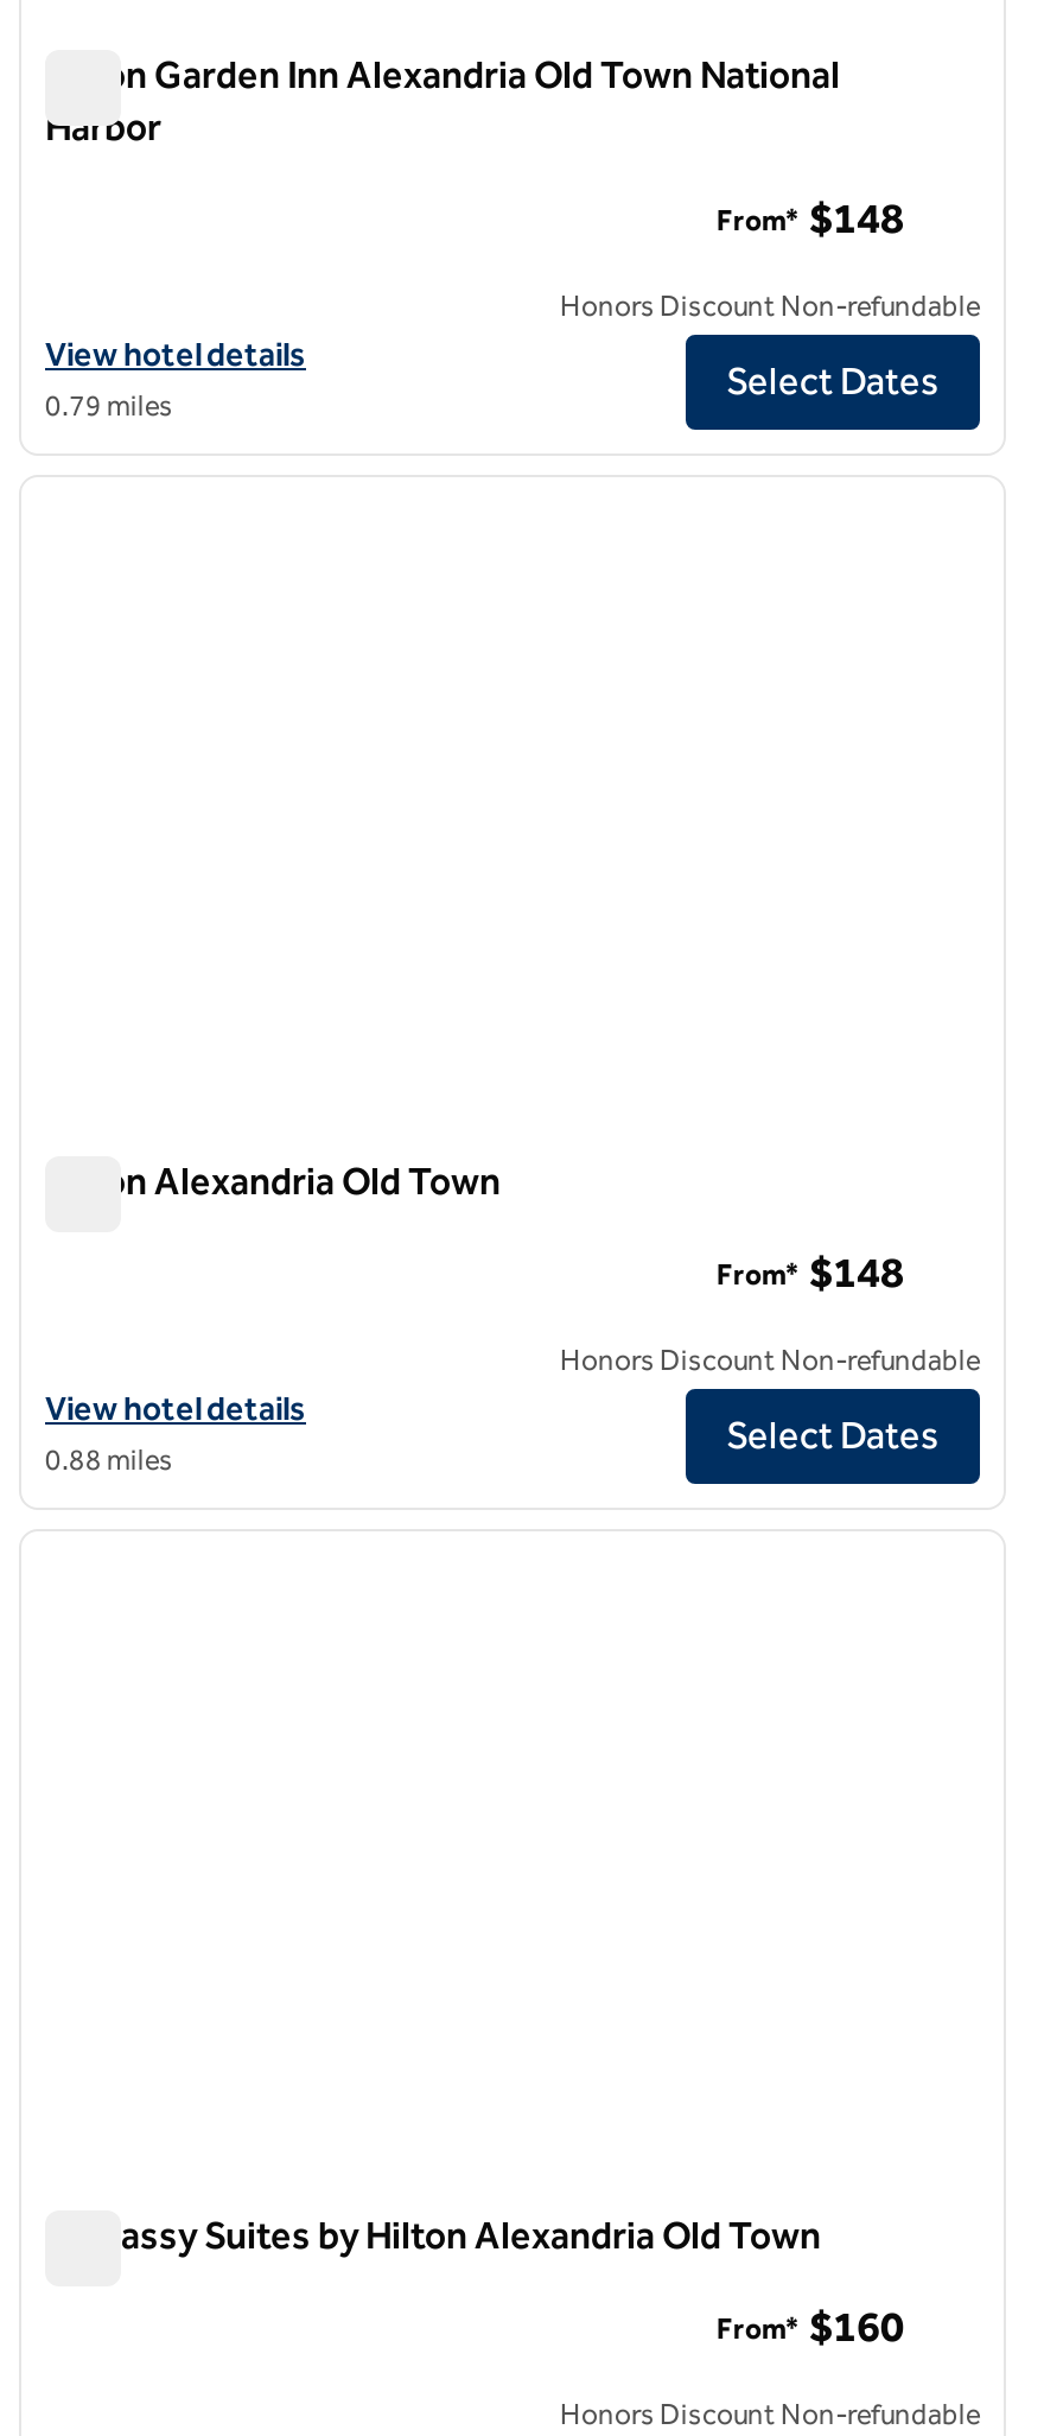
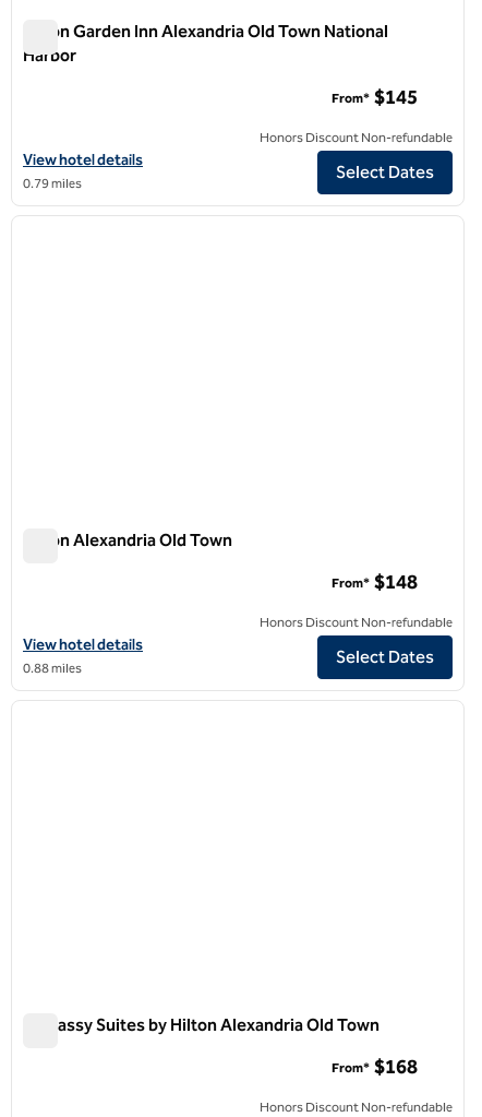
- From* $148
+ From* $145

- From* $160
+ From* $168
